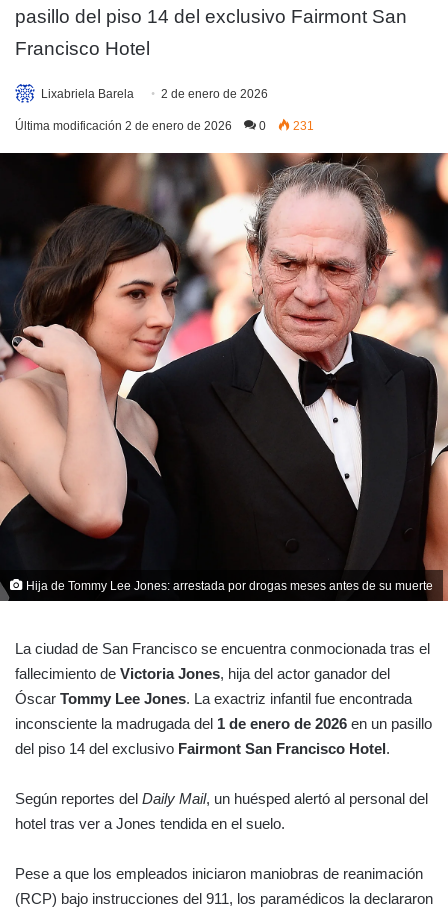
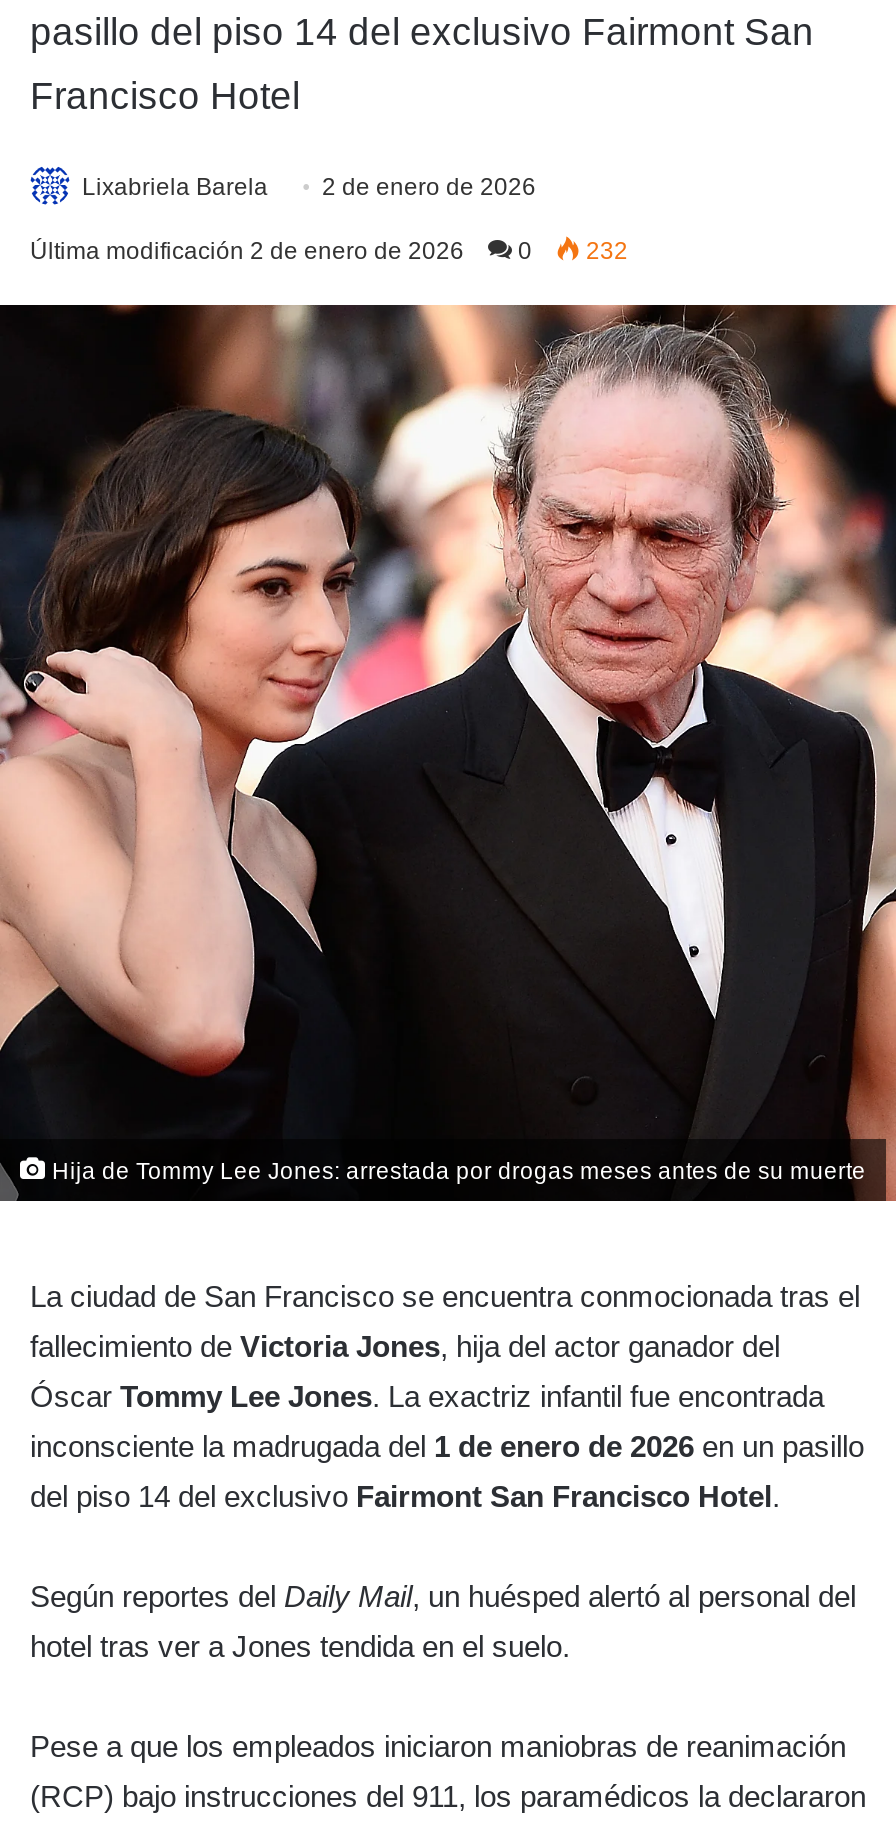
- Última modificación 2 de enero de 2026 0 231
+ Última modificación 2 de enero de 2026 0 232
